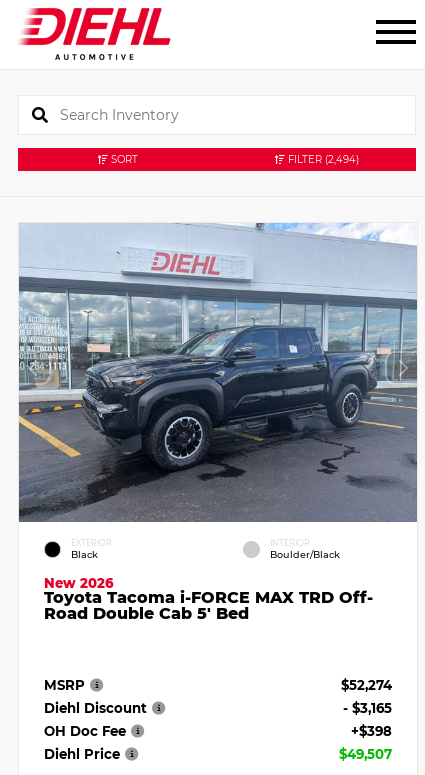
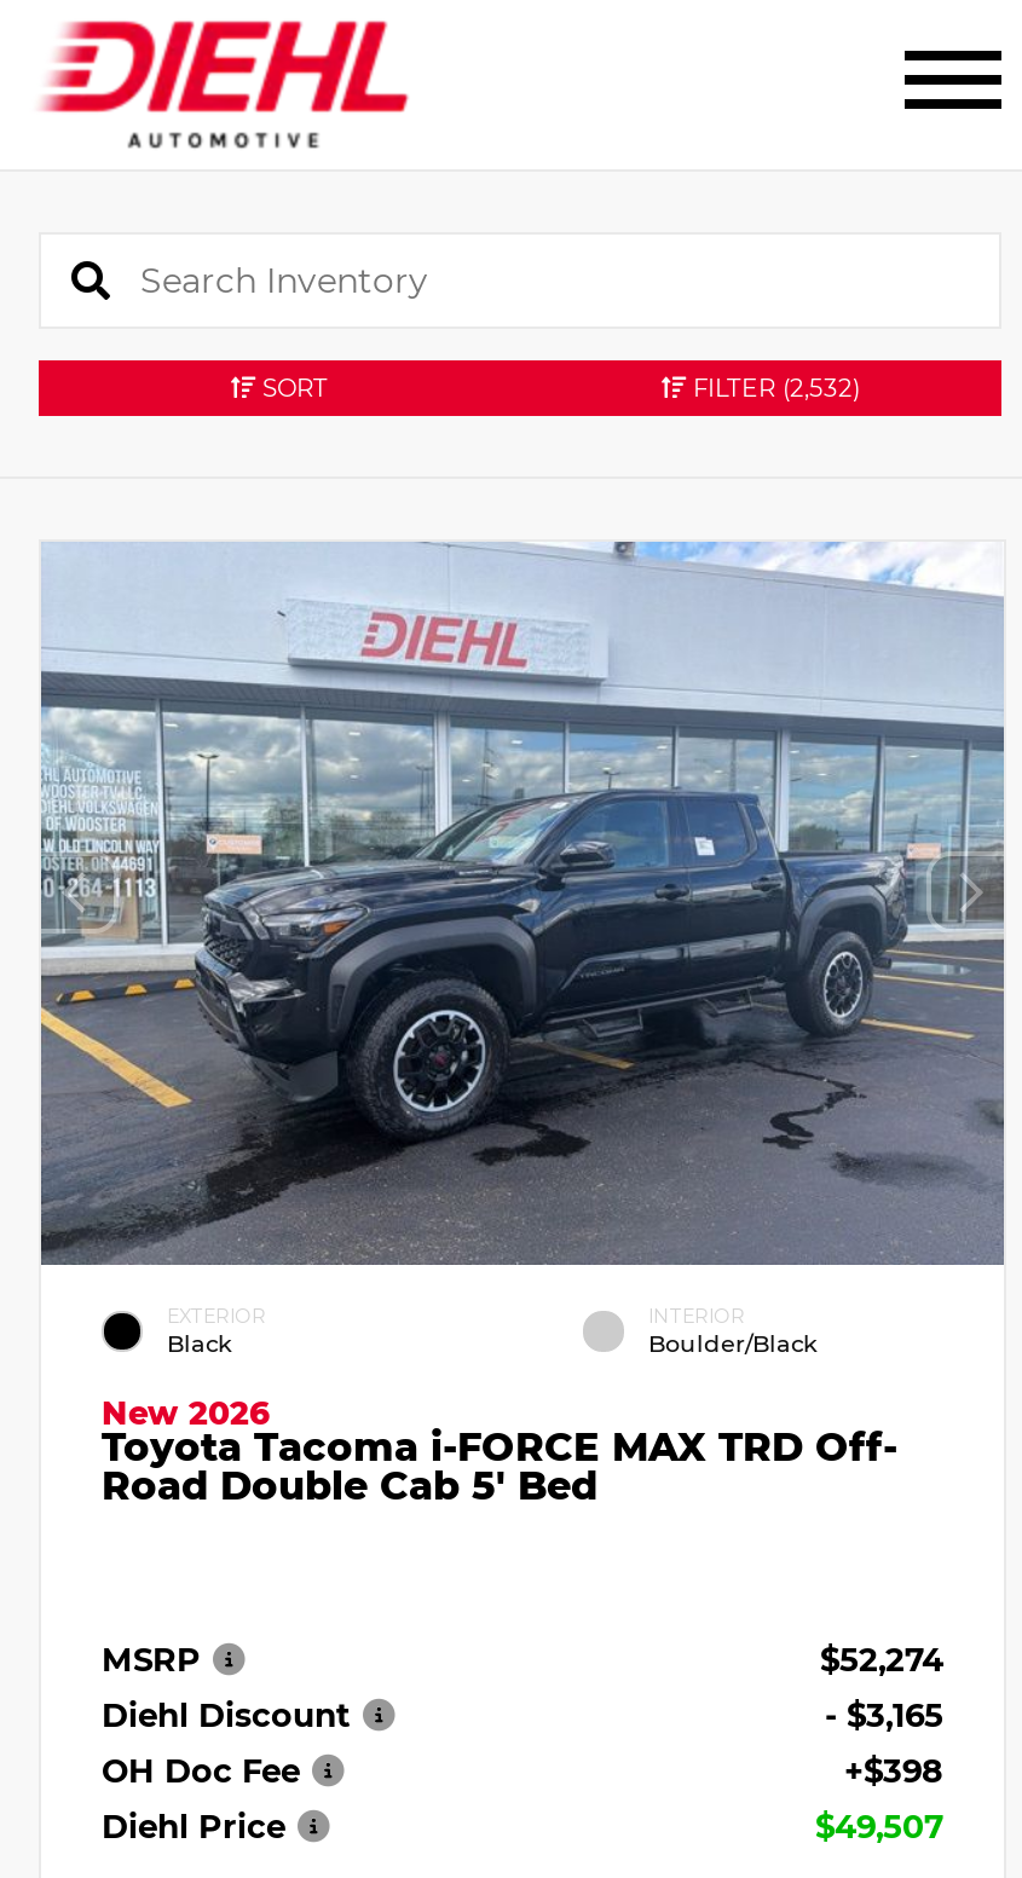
- FILTER (2,494)
+ FILTER (2,532)
